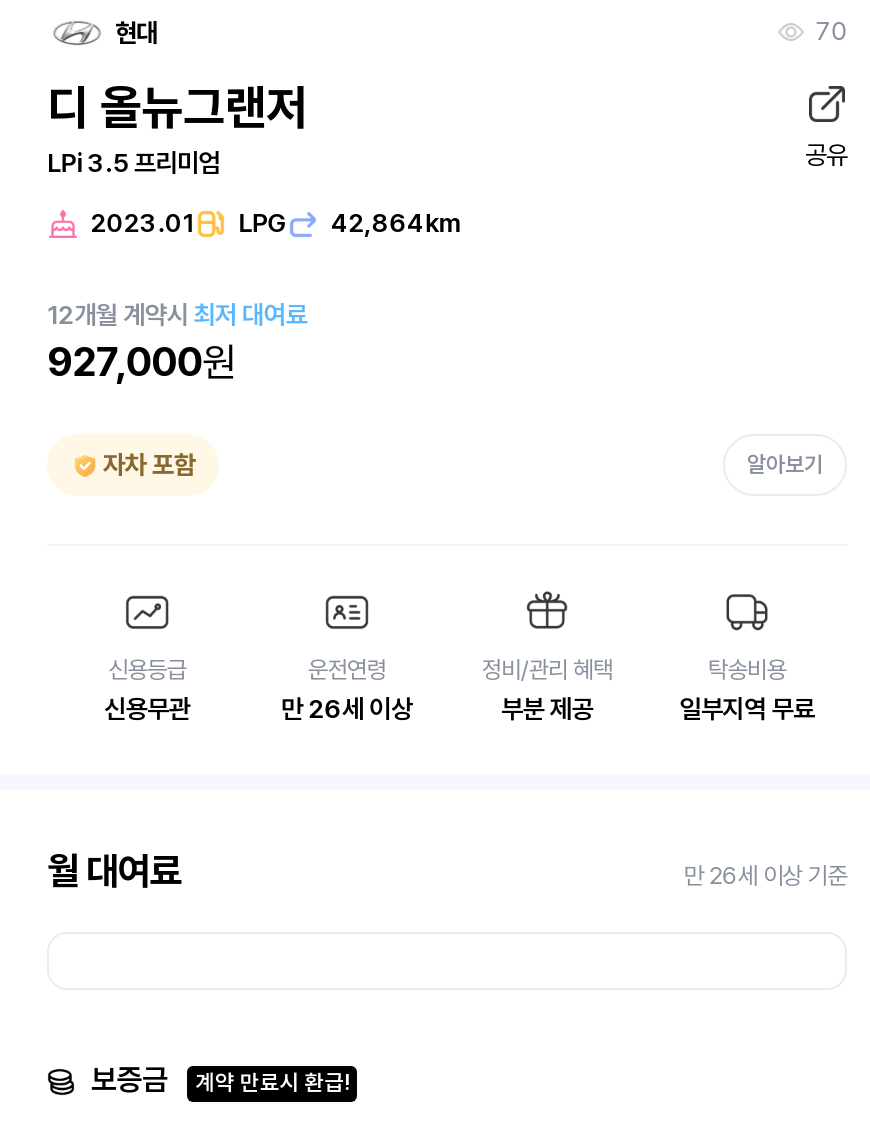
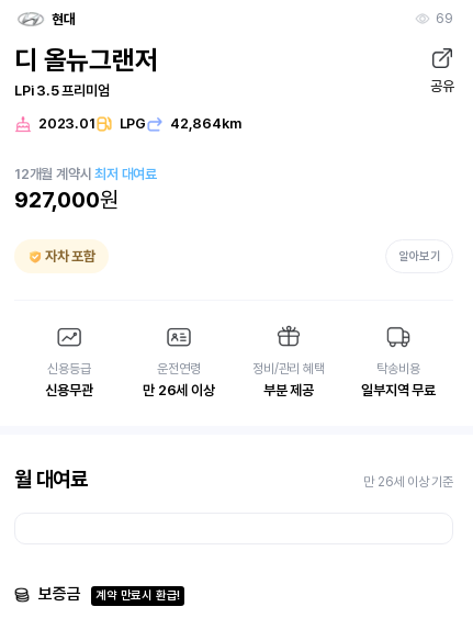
- 70
+ 69
